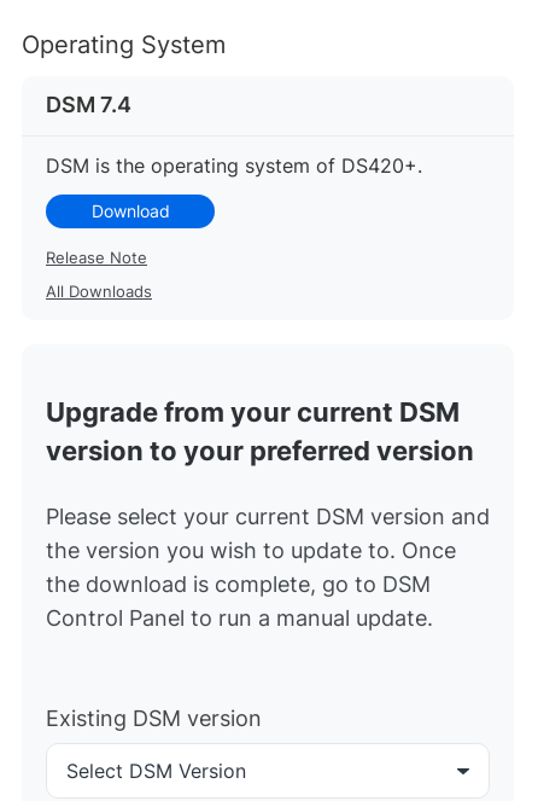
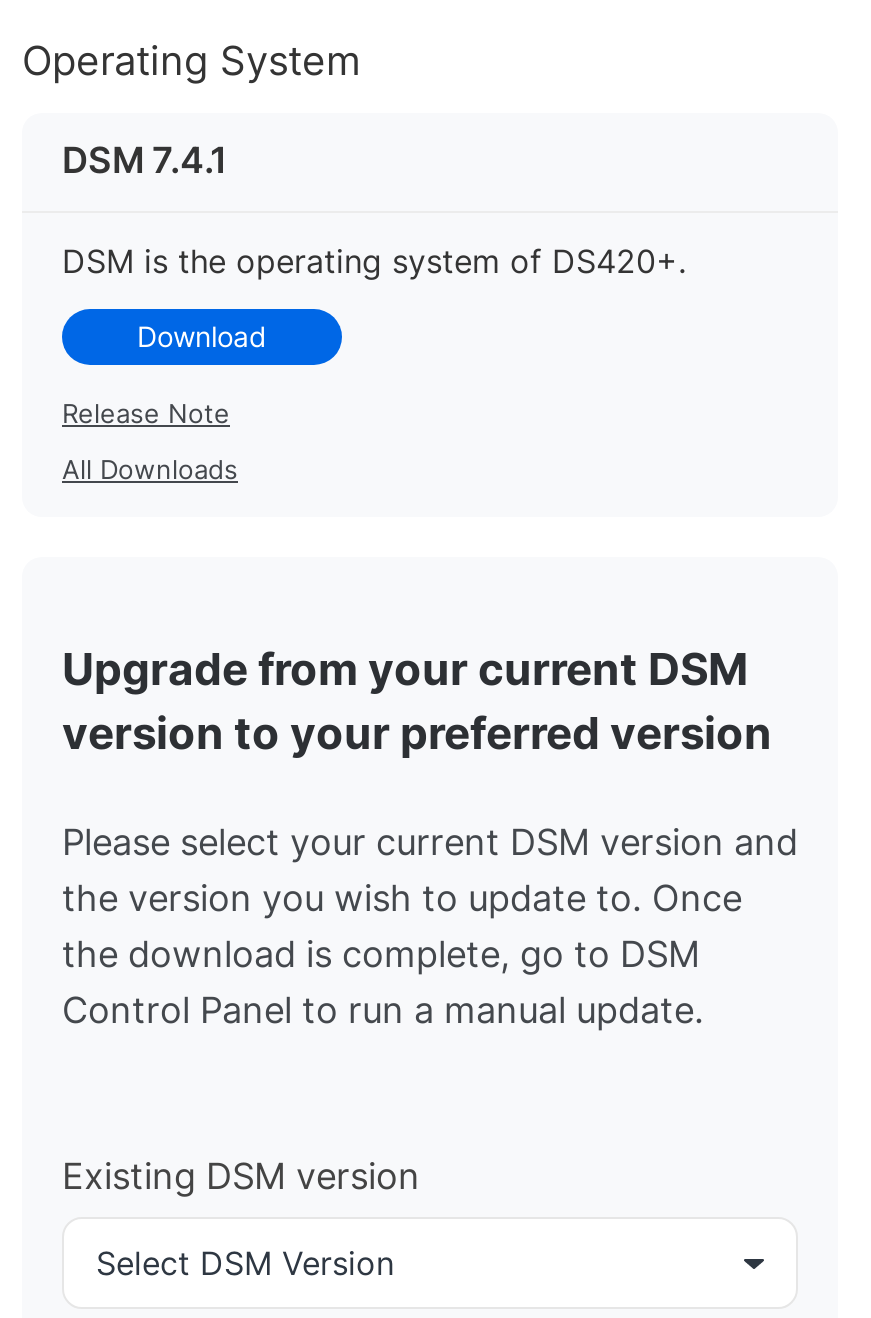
- DSM 7.4
+ DSM 7.4.1
